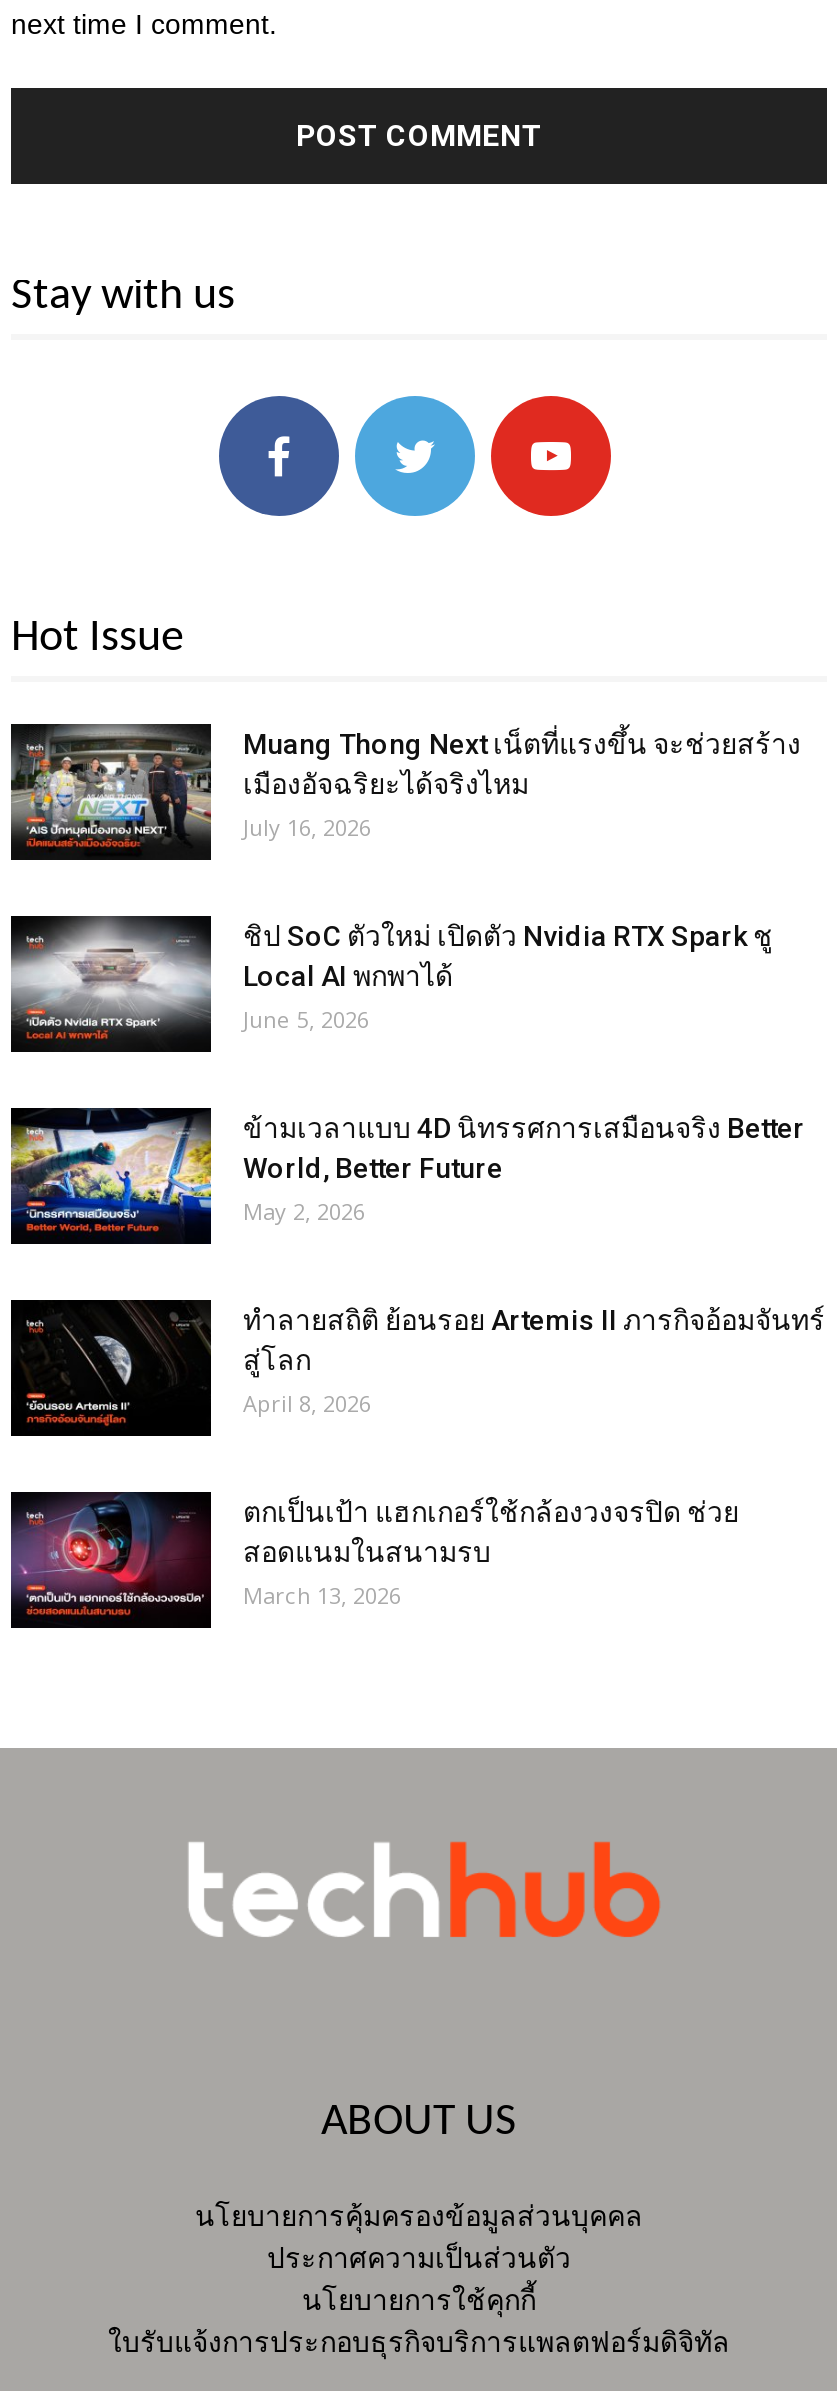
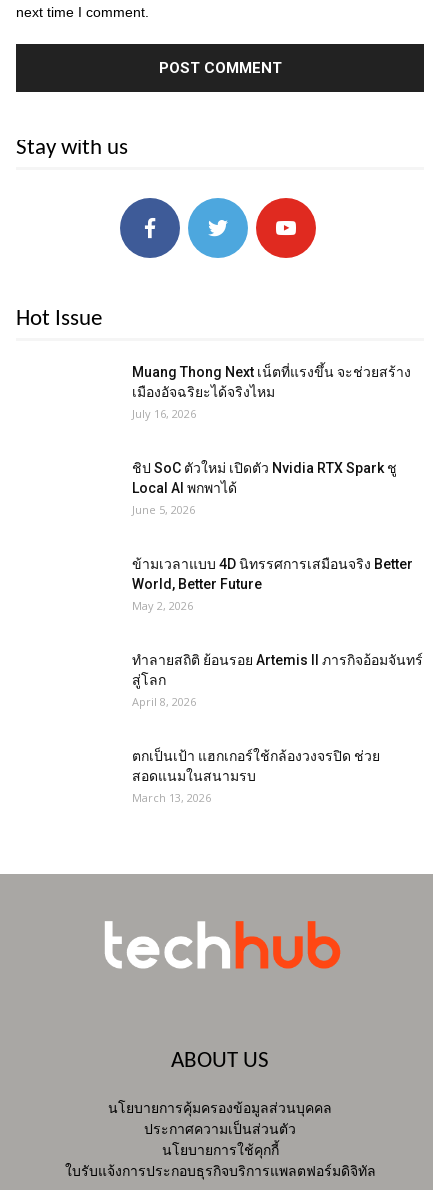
- [image]

- [image]

- [image]

- [image]

- [image]
